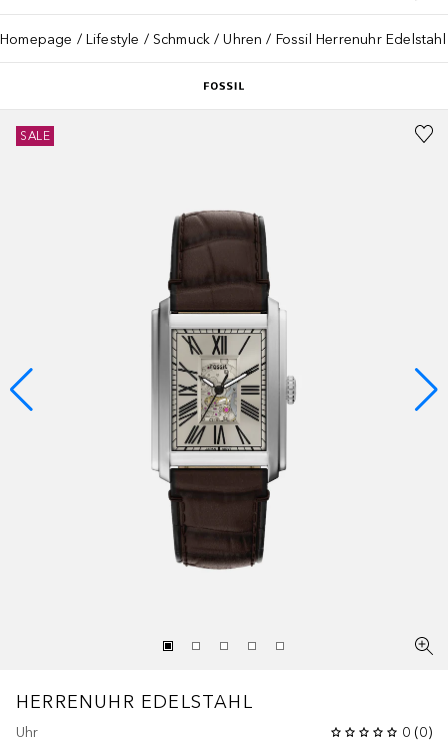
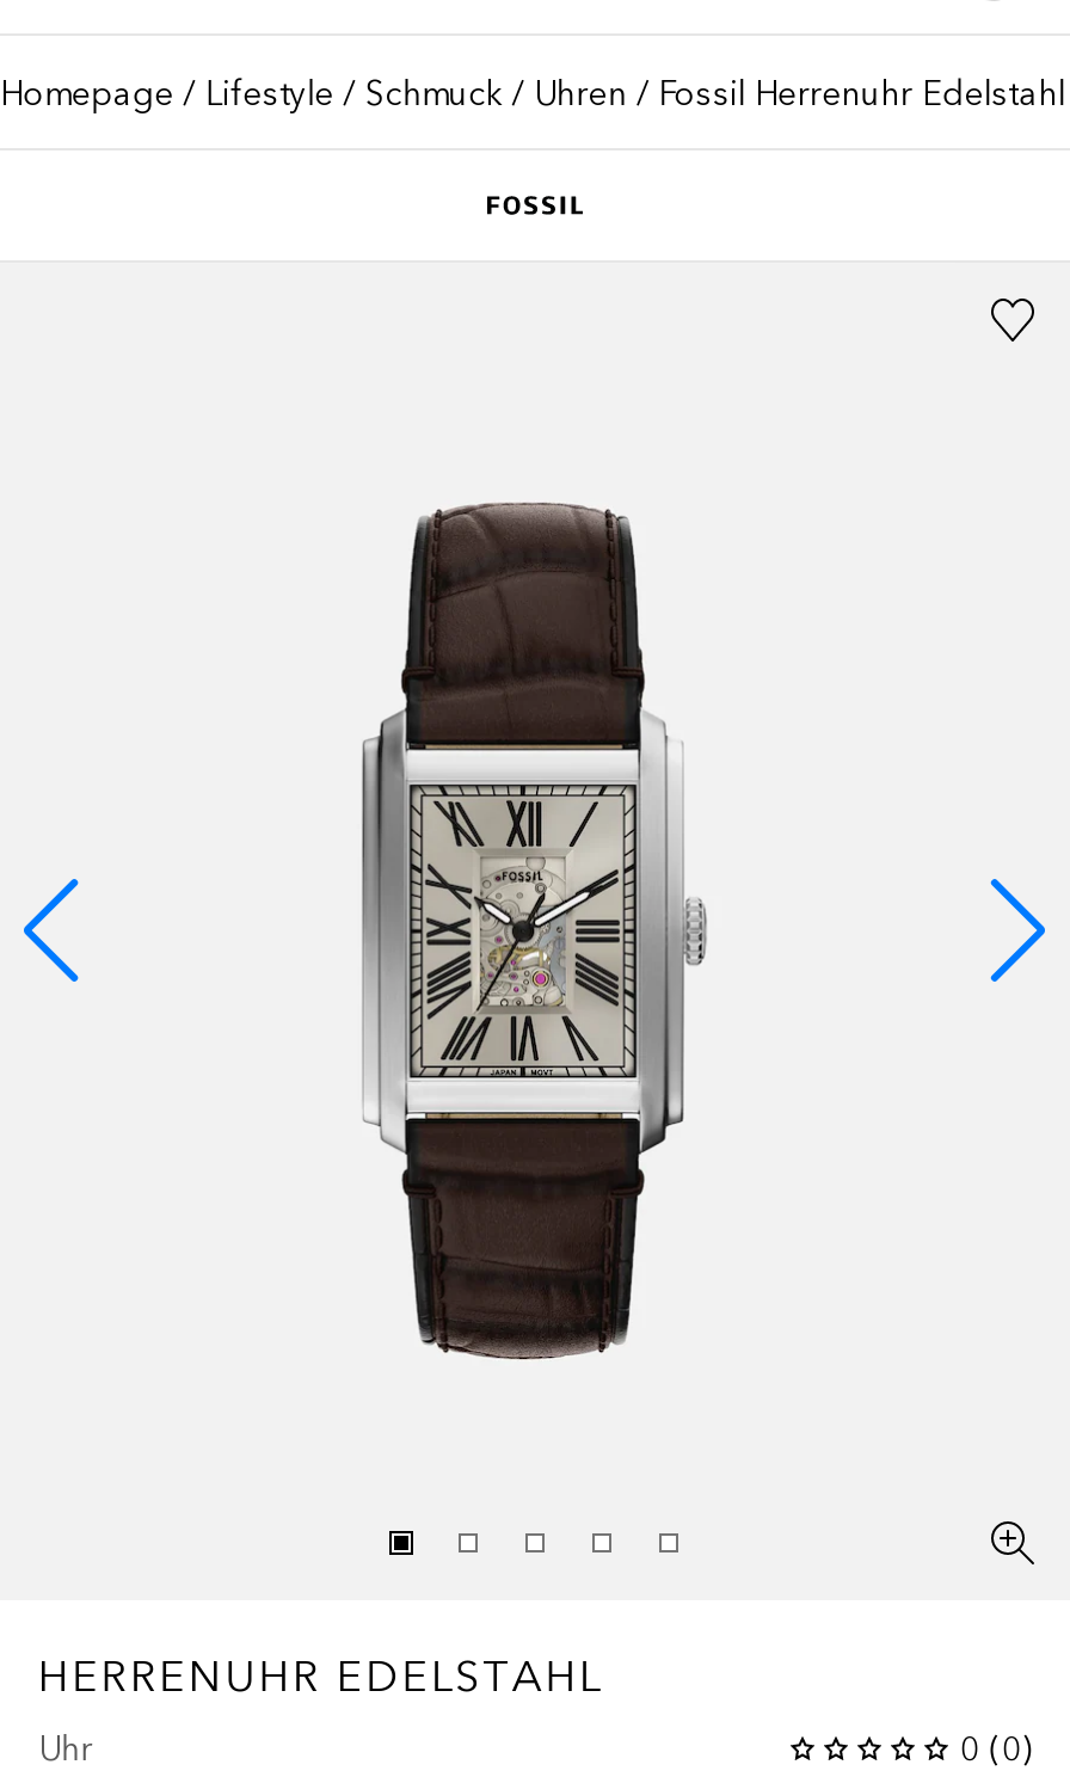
- SALE
